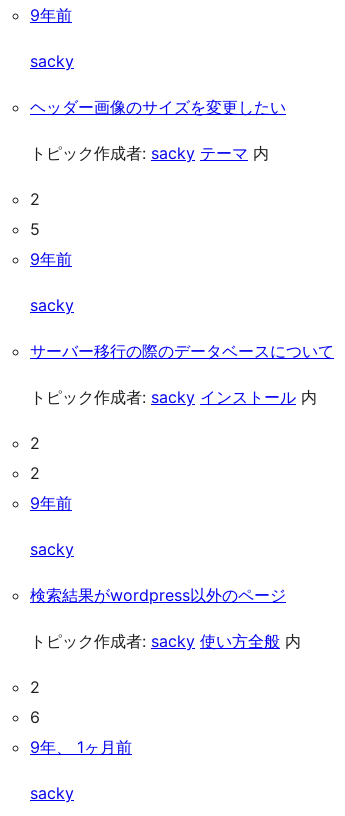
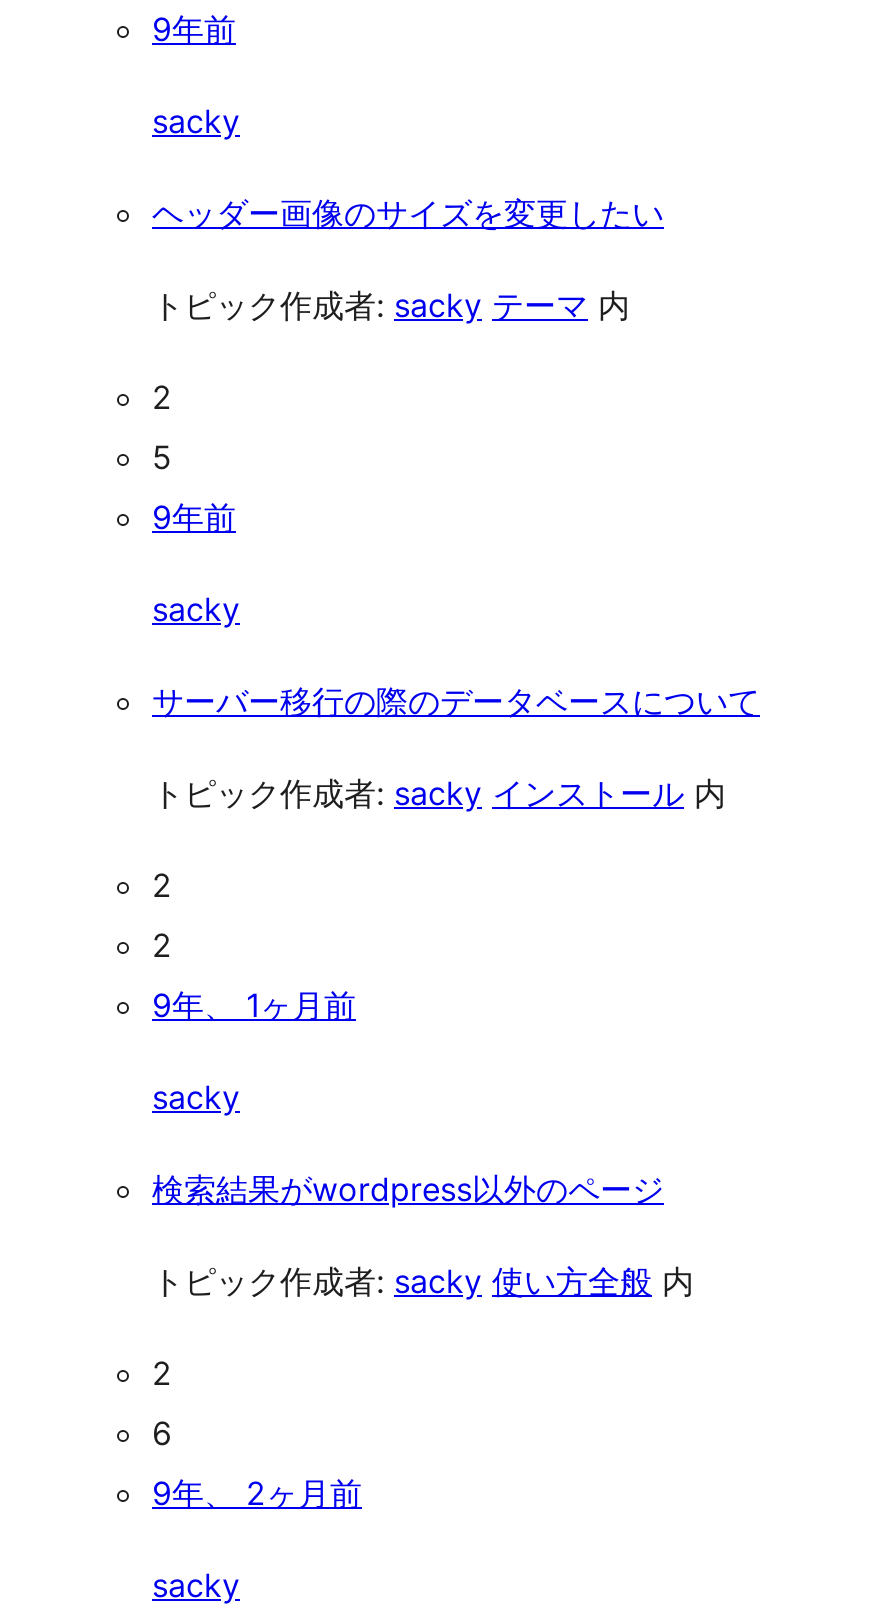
- 9年前
+ 9年、 1ヶ月前

- 9年、 1ヶ月前
+ 9年、 2ヶ月前
